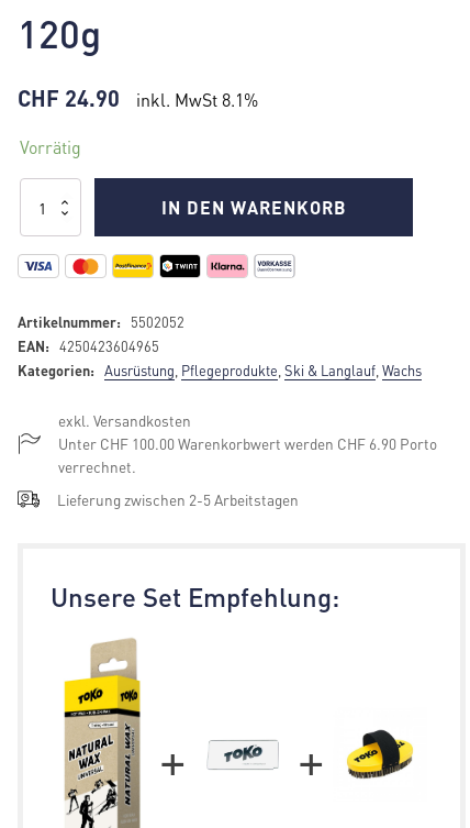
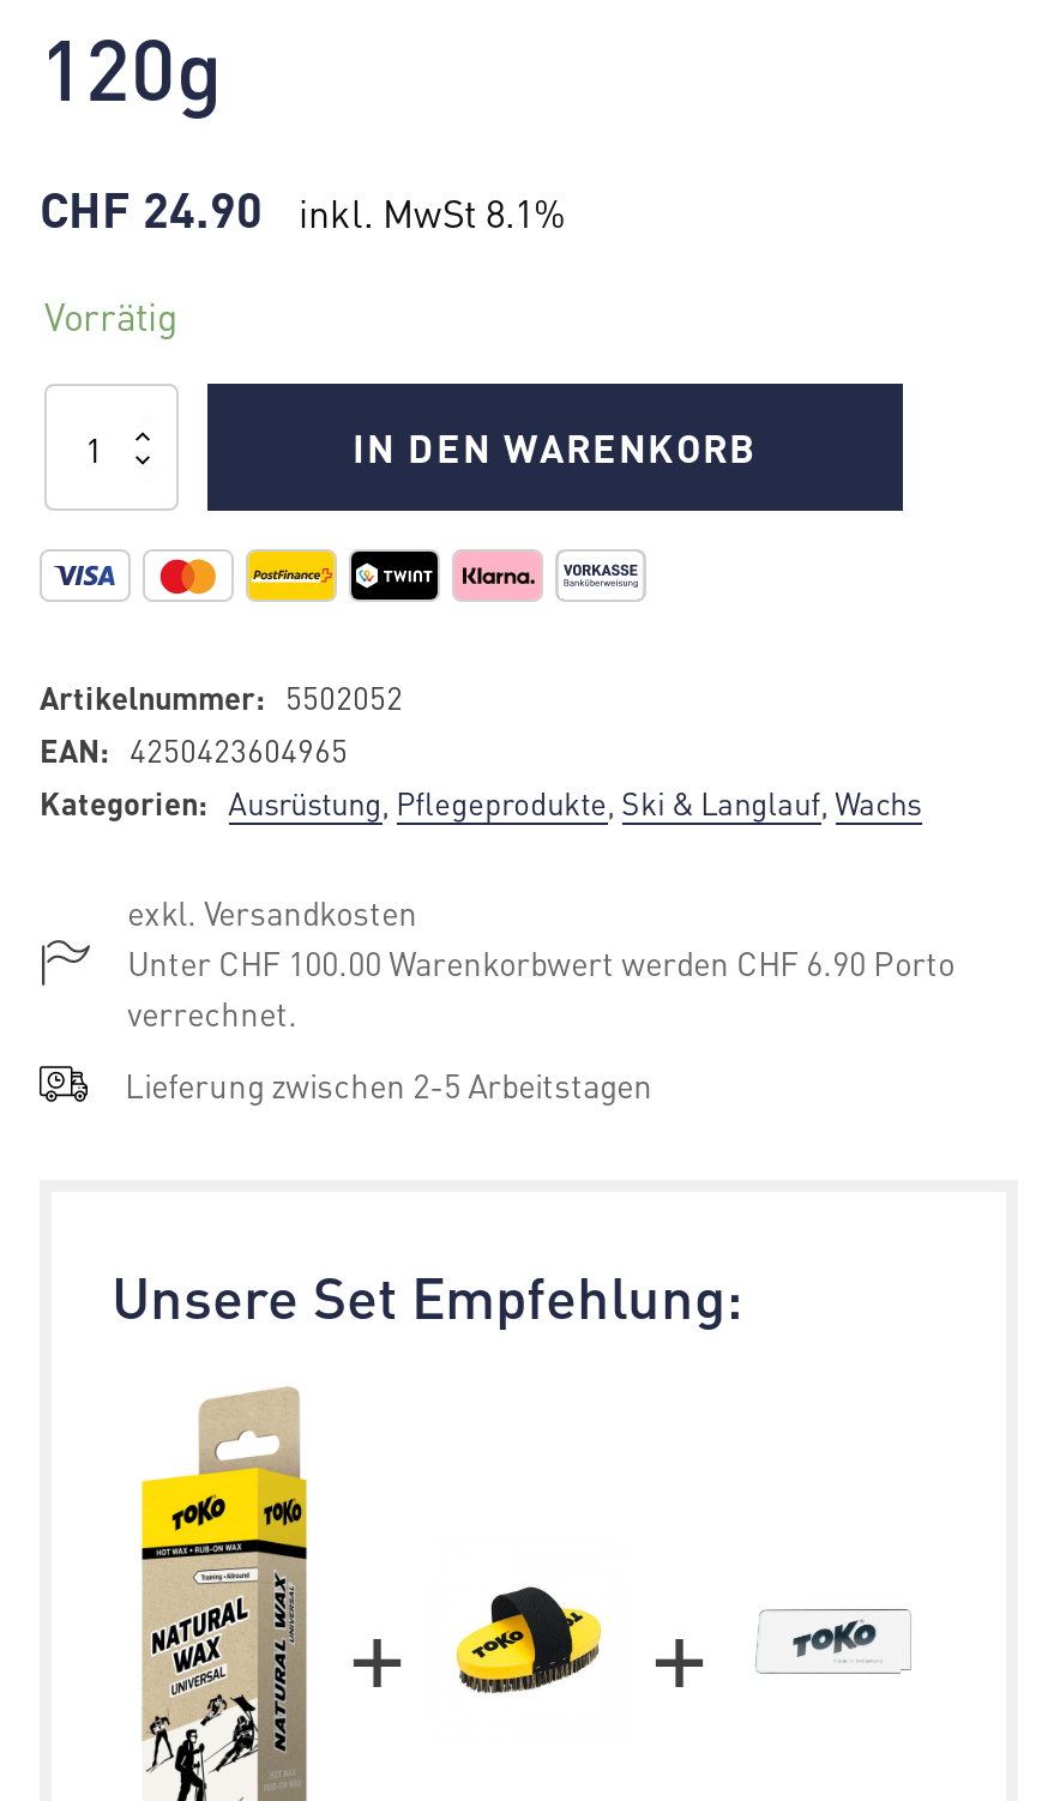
- [image]
+ [image]

- [image]
+ [image]
